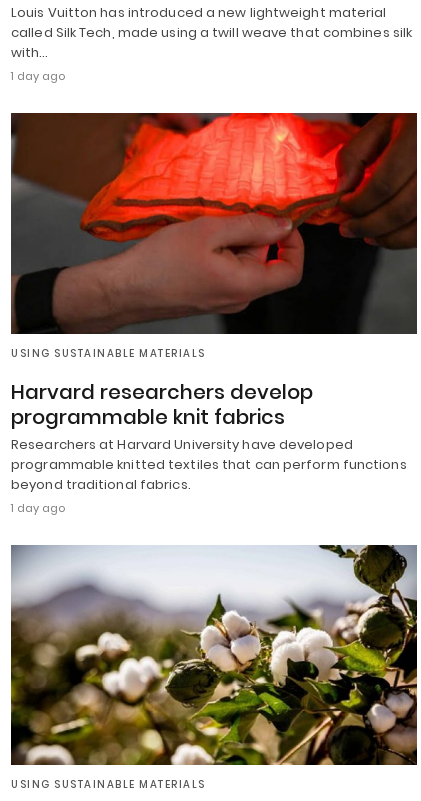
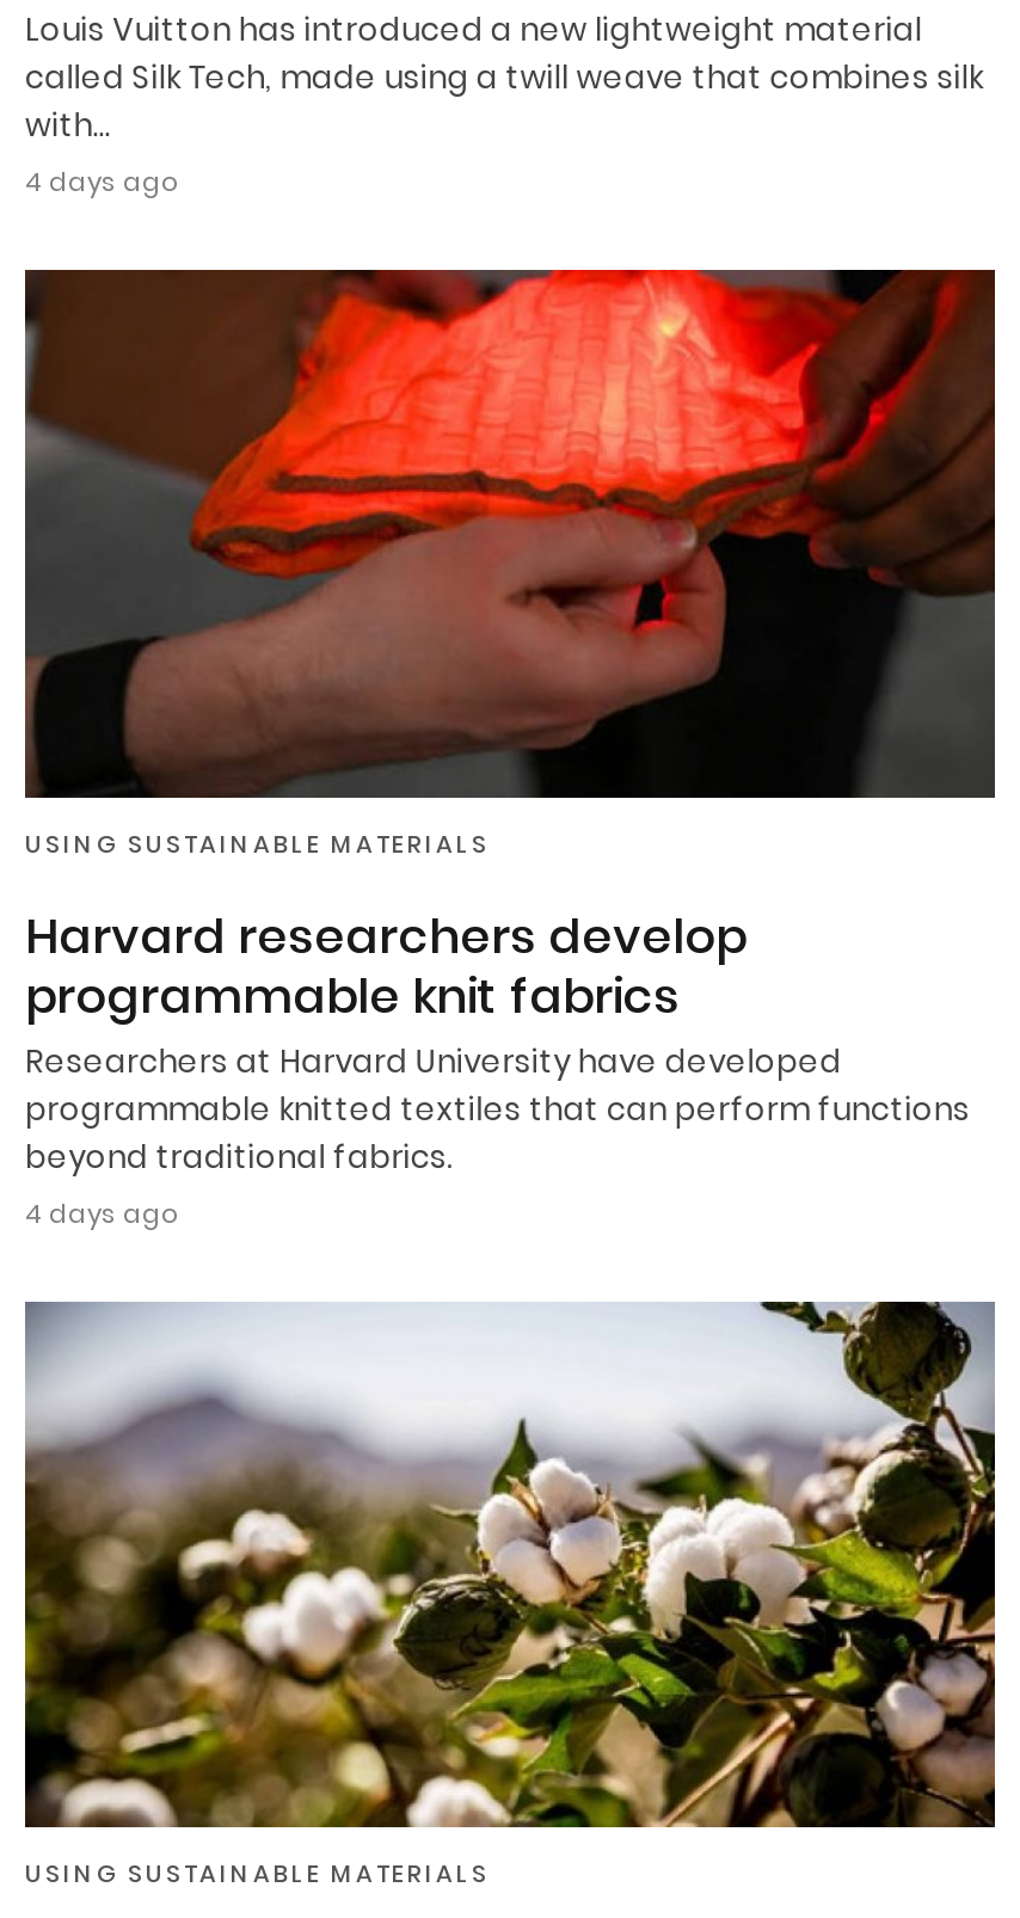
- 1 day ago
+ 4 days ago

- 1 day ago
+ 4 days ago
